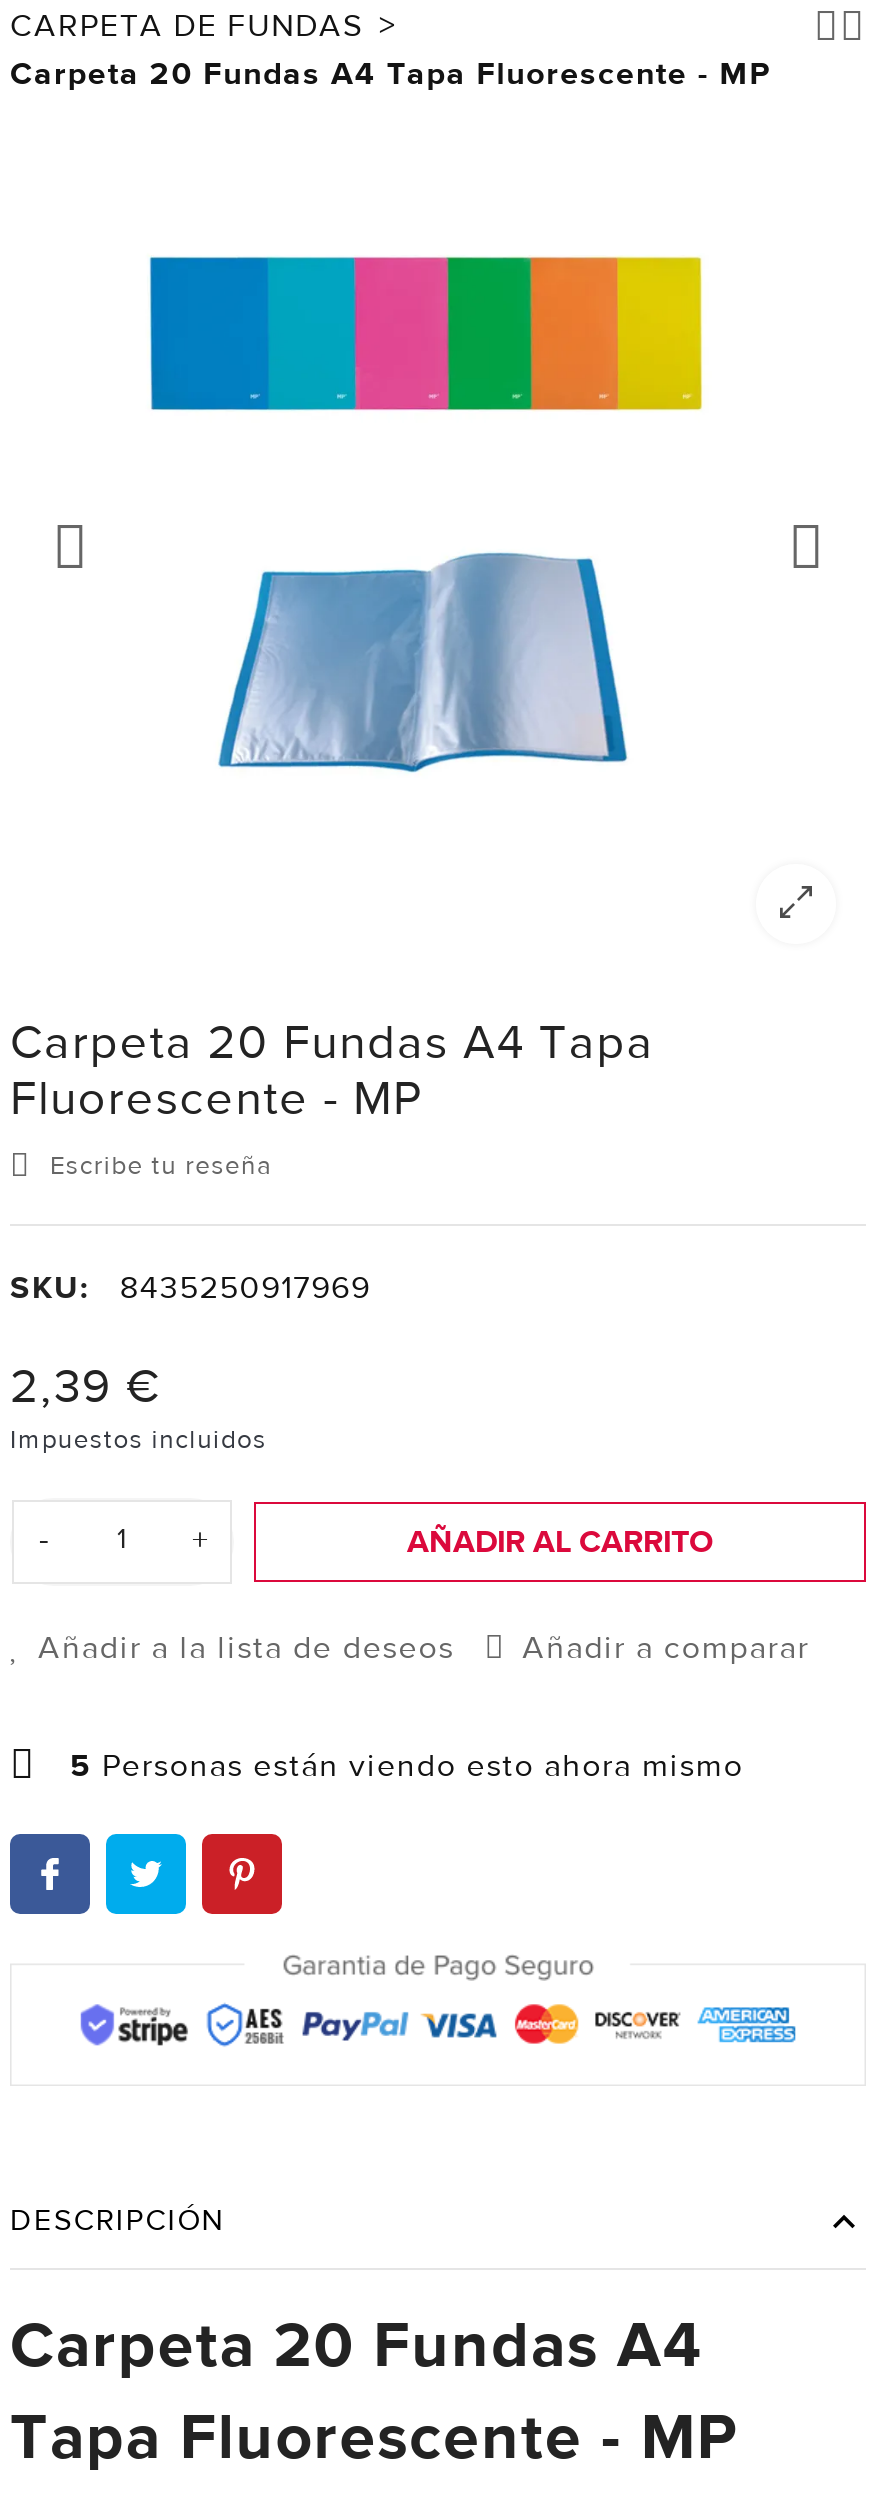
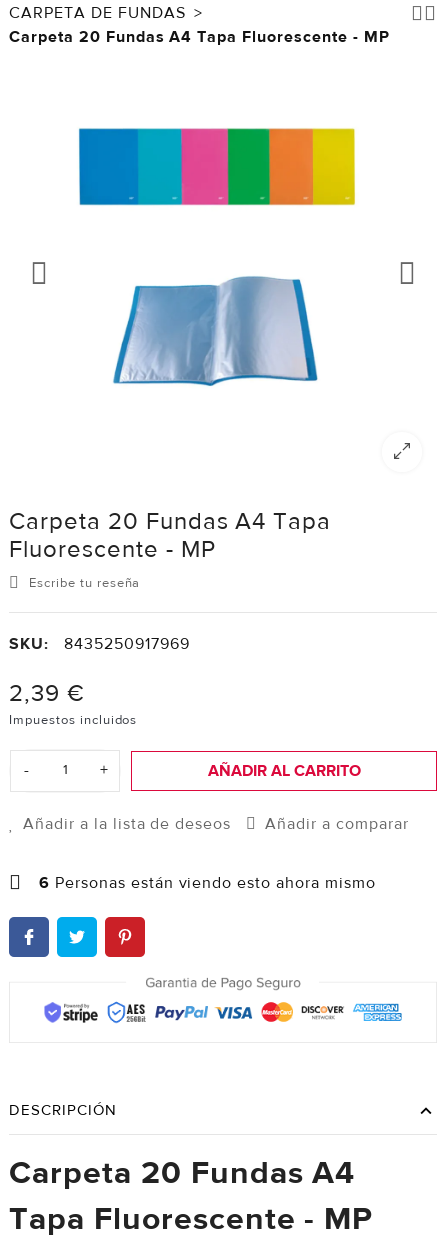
- 5 Personas están viendo esto ahora mismo
+ 6 Personas están viendo esto ahora mismo
